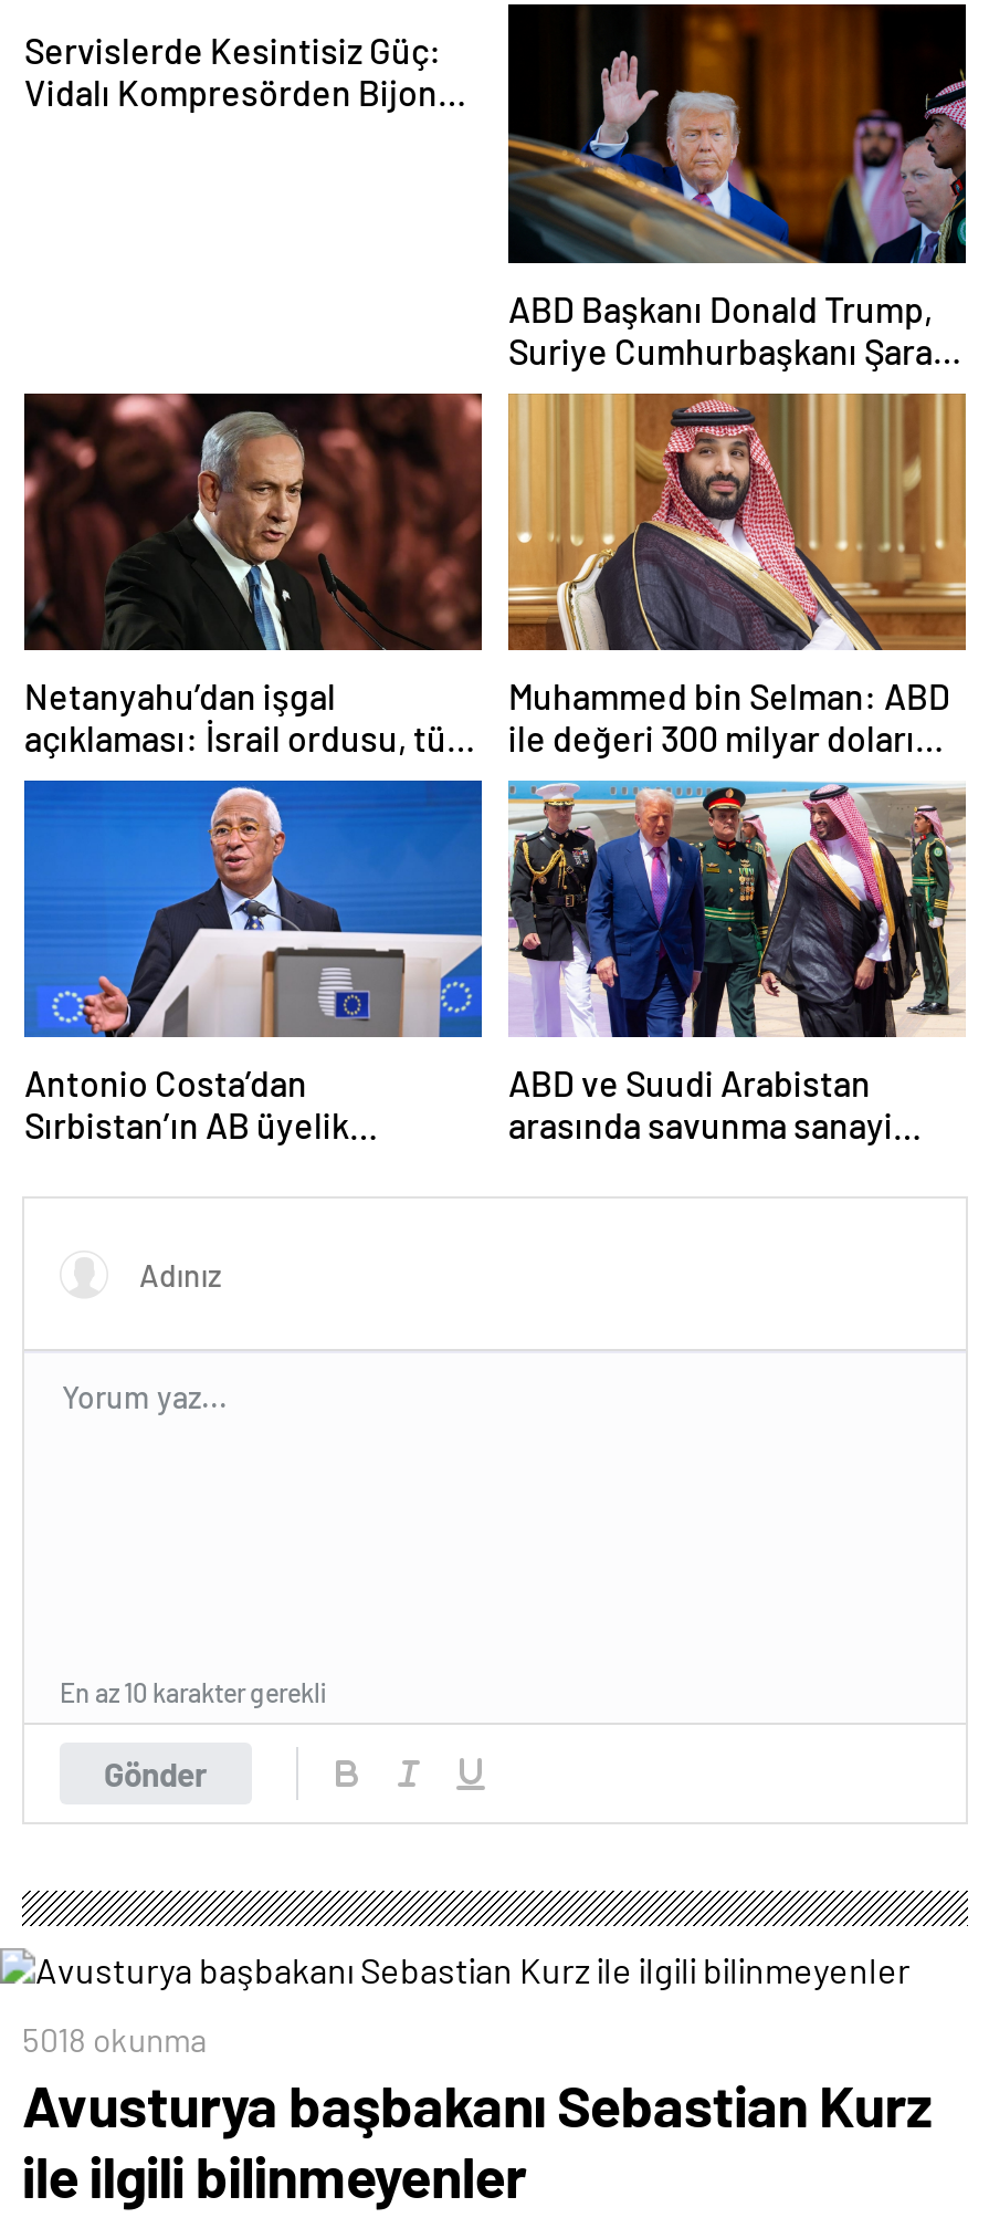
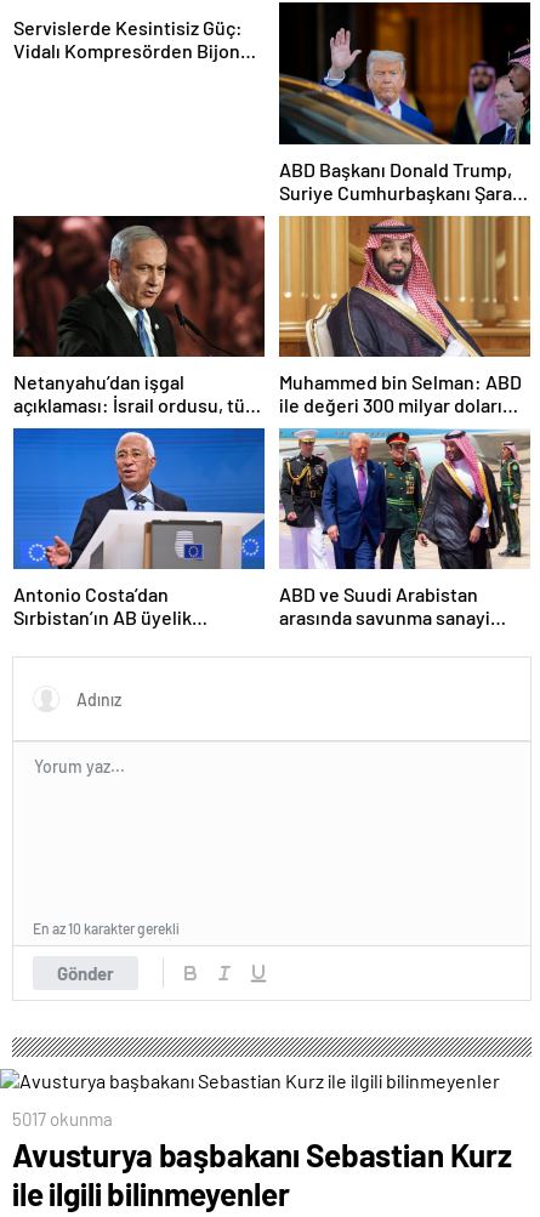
- 5018 okunma
+ 5017 okunma
